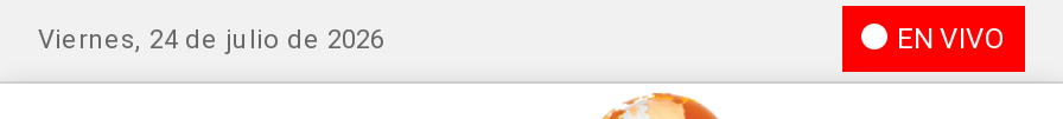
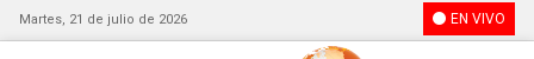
- Viernes, 24 de julio de 2026
+ Martes, 21 de julio de 2026
